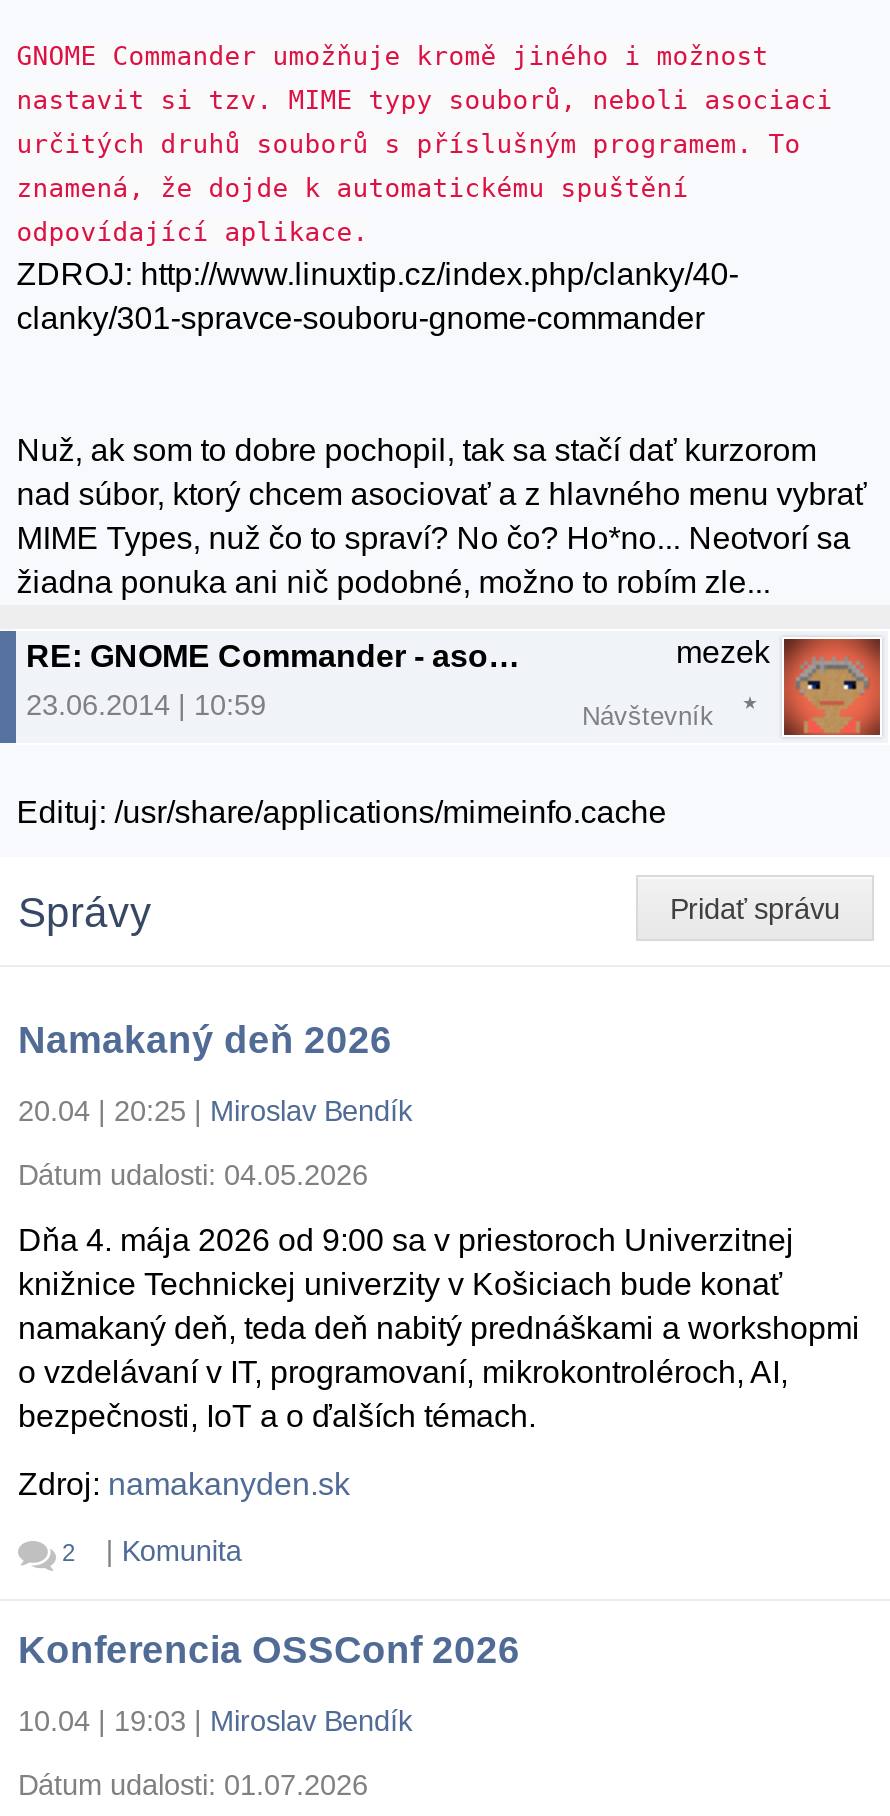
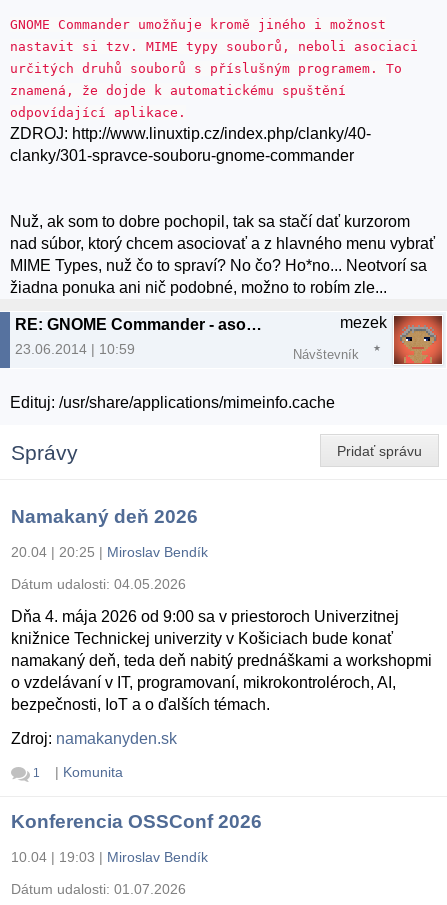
- 2
+ 1
